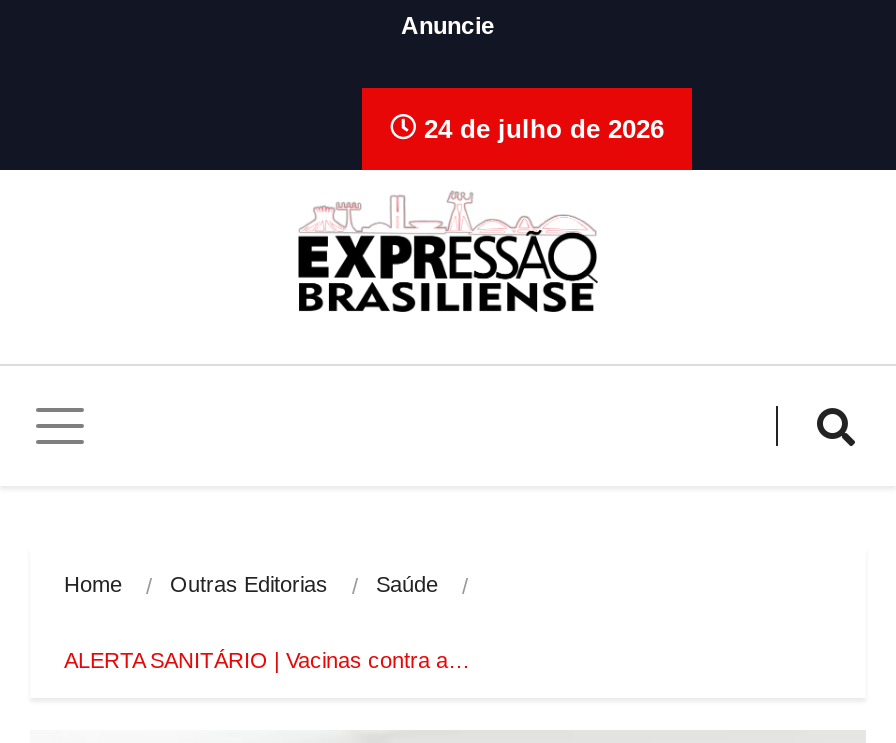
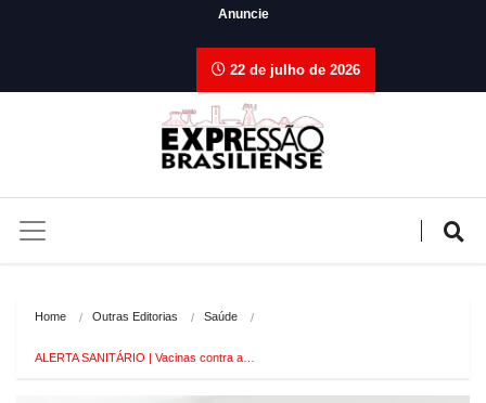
- 24 de julho de 2026
+ 22 de julho de 2026
